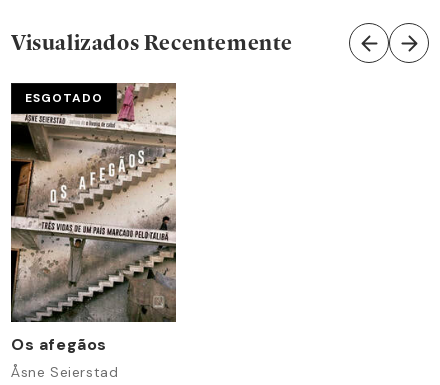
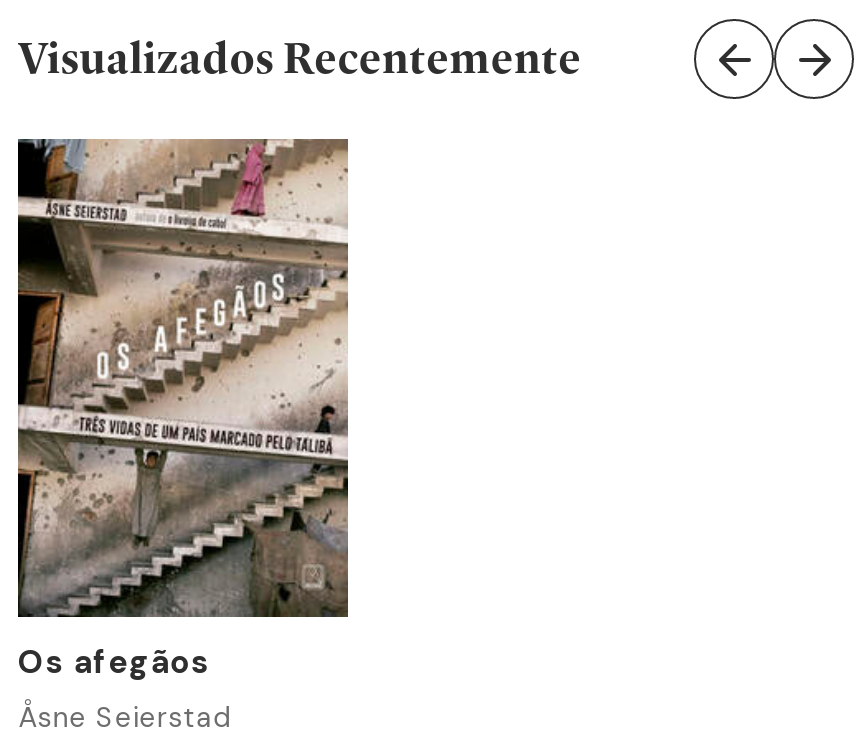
- ESGOTADO
